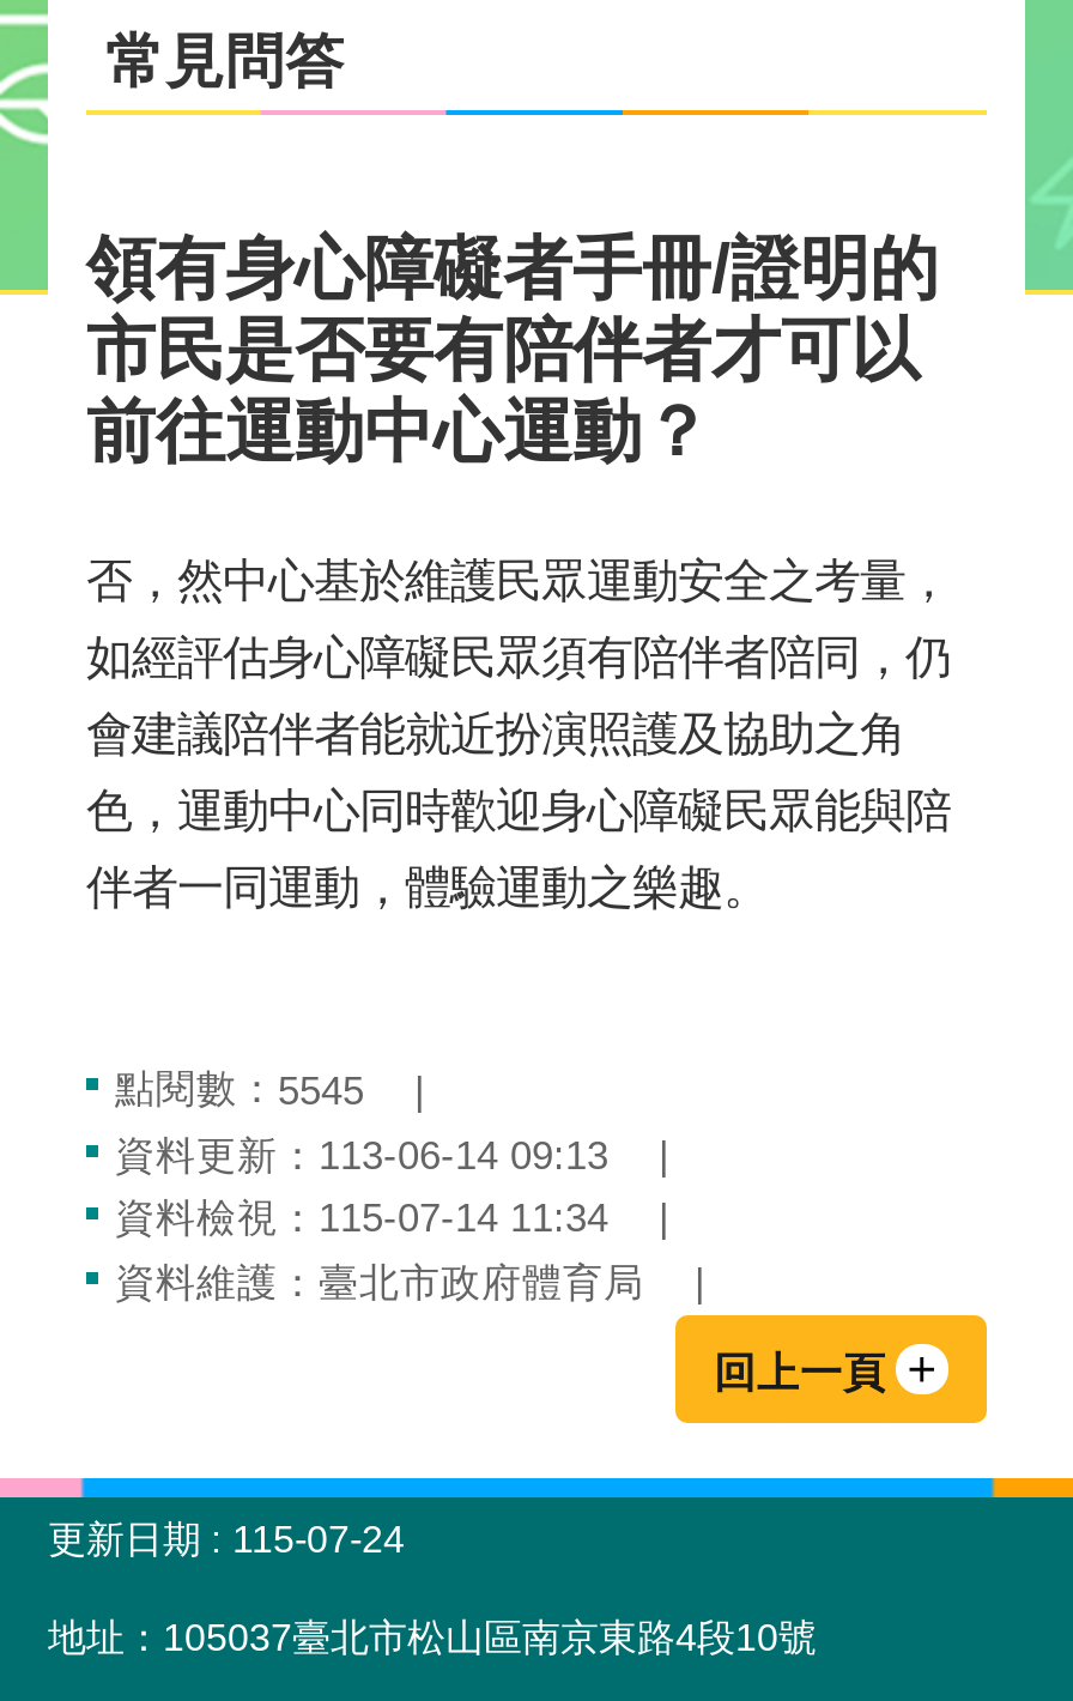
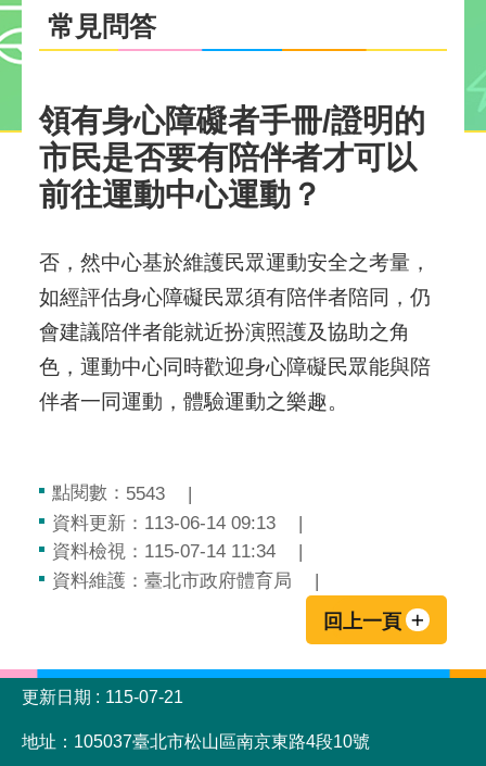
- 點閱數：5545
+ 點閱數：5543

- 更新日期 115-07-24
+ 更新日期 115-07-21
